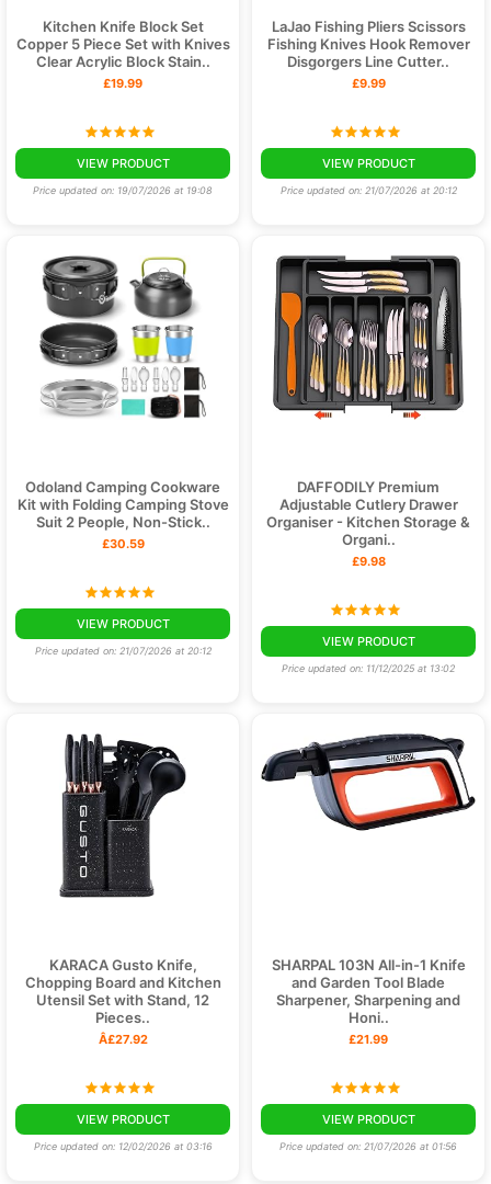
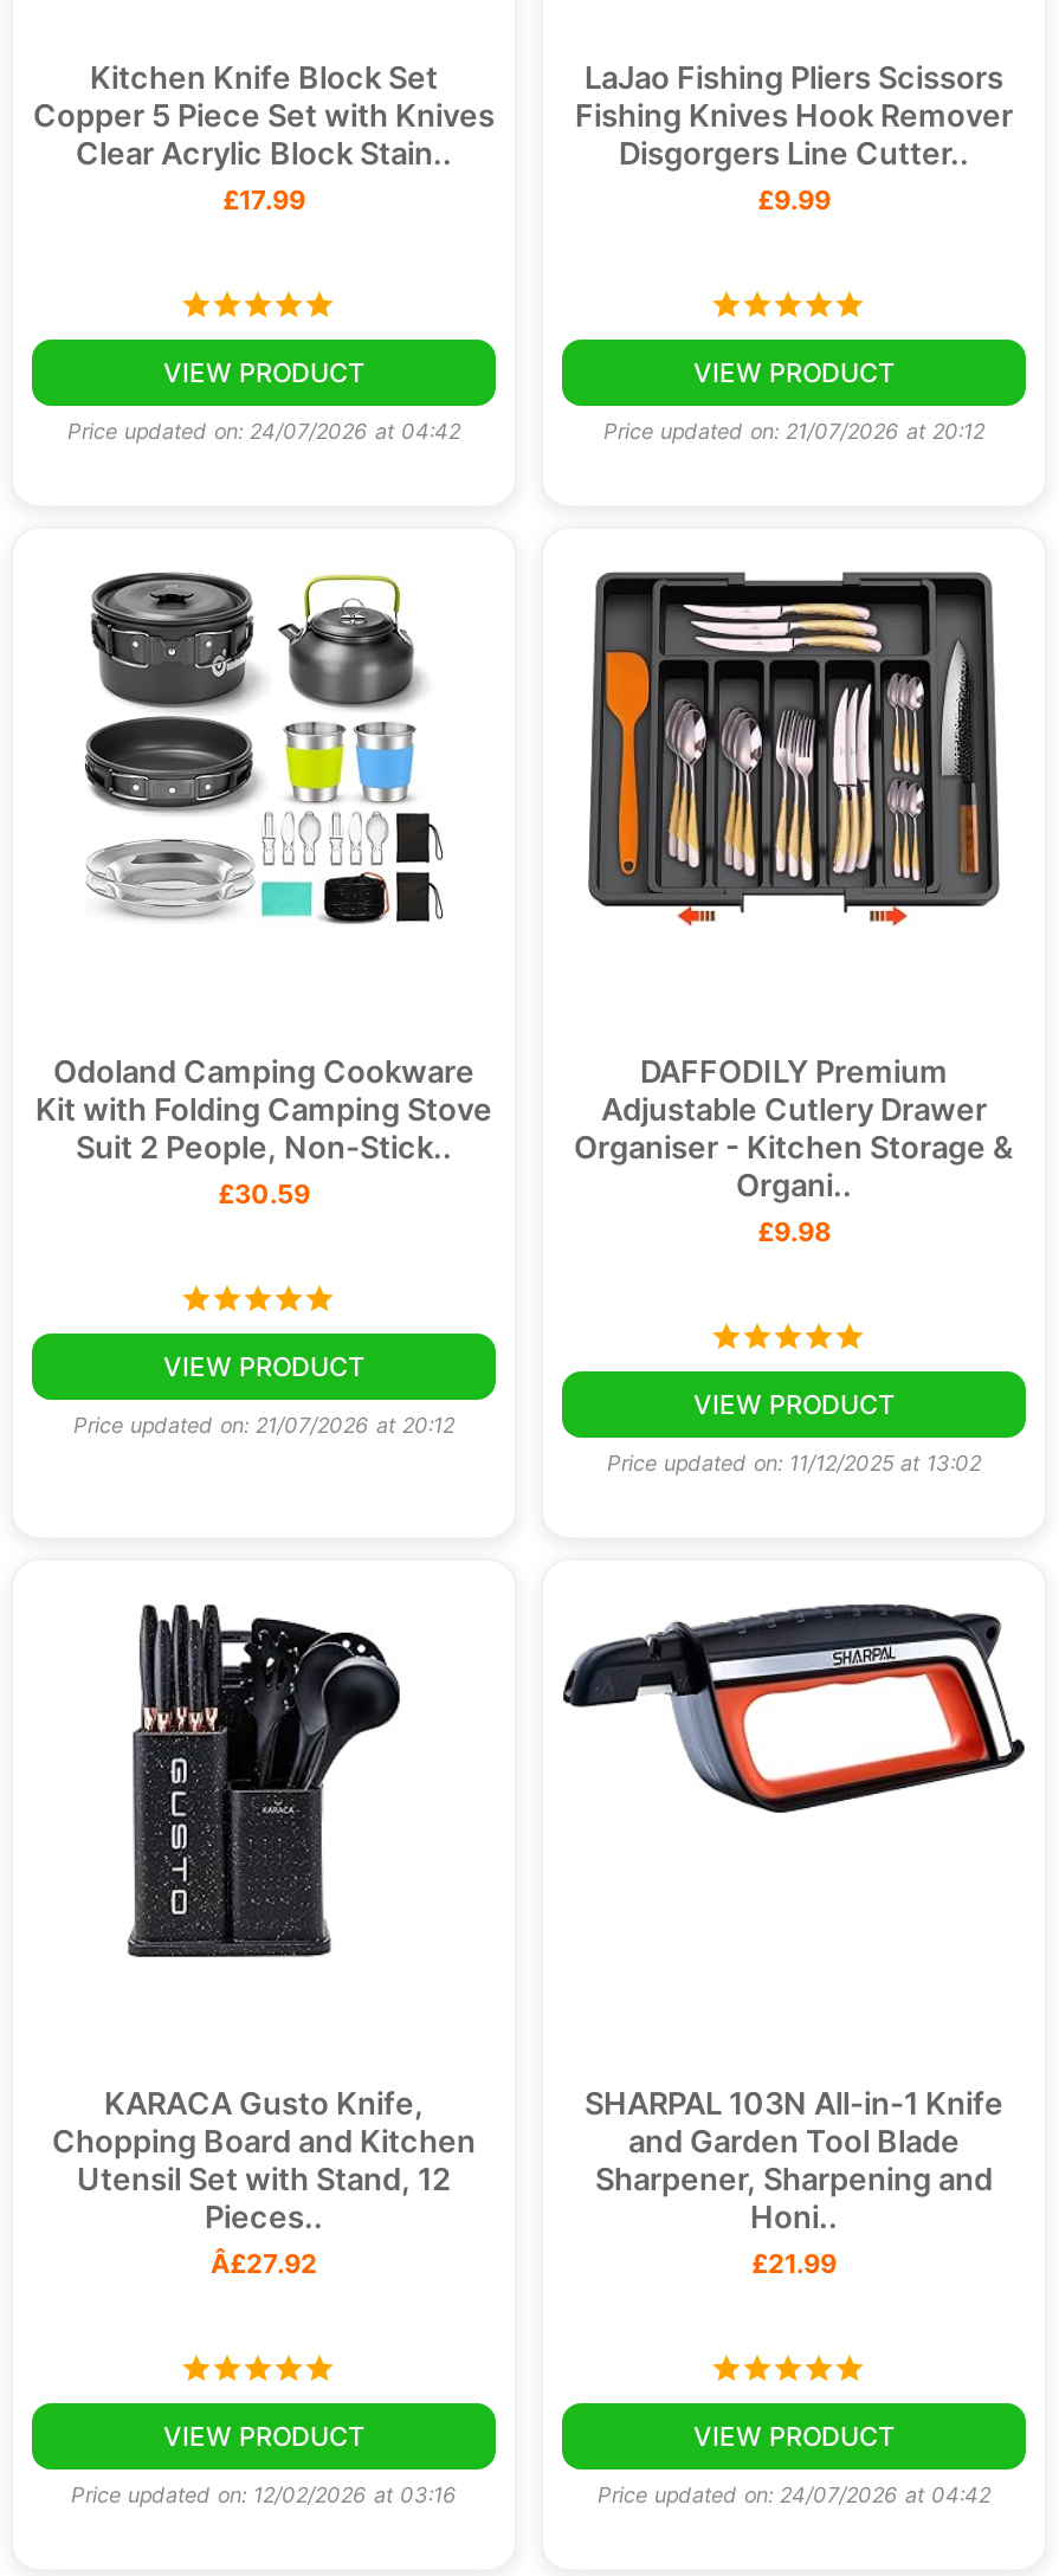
- £19.99
+ £17.99

- Price updated on: 19/07/2026 at 19:08
+ Price updated on: 24/07/2026 at 04:42

- Price updated on: 21/07/2026 at 01:56
+ Price updated on: 24/07/2026 at 04:42
